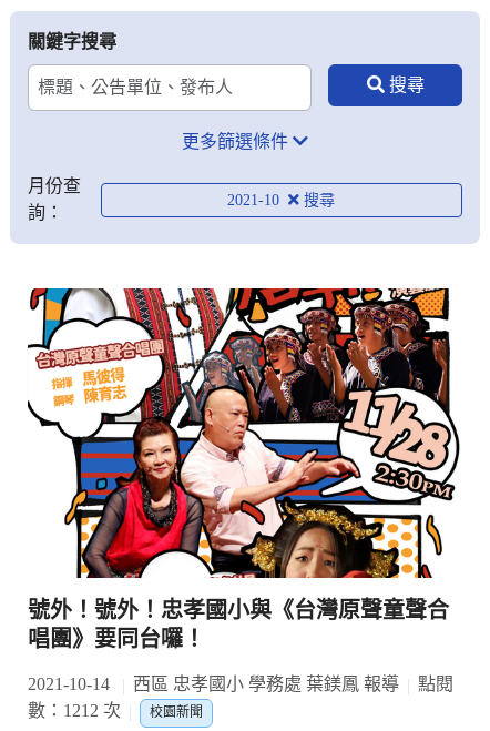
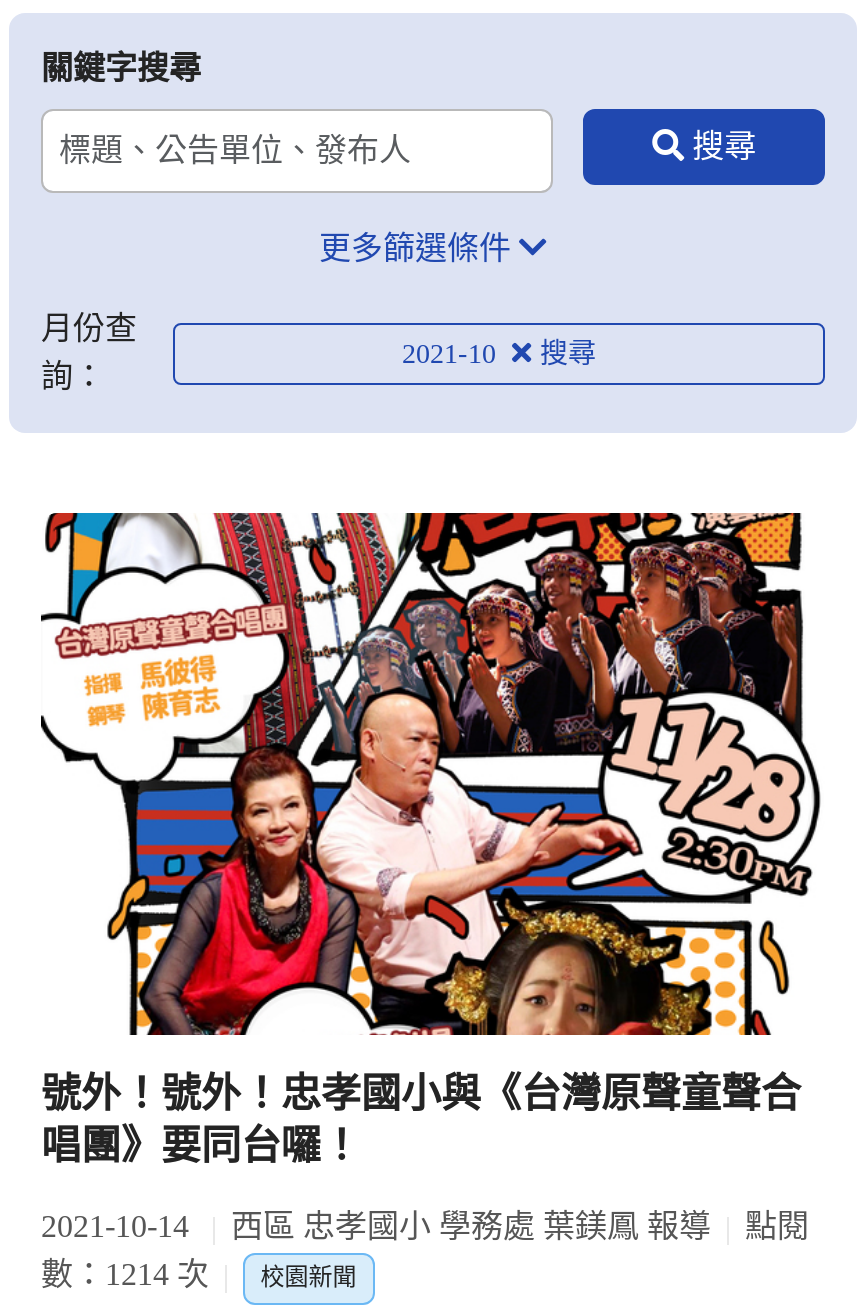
- 數：1212 次 校園新聞
+ 數：1214 次 校園新聞
